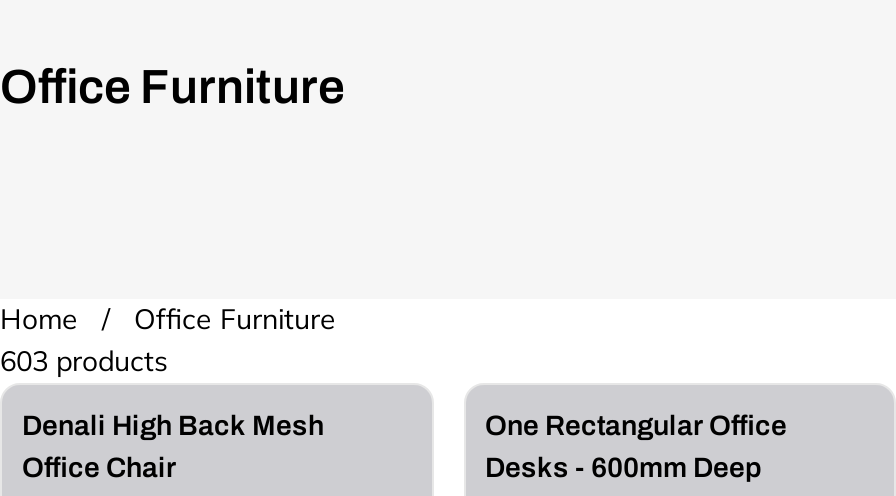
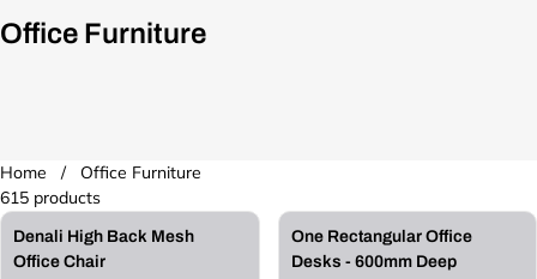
- 603 products
+ 615 products
